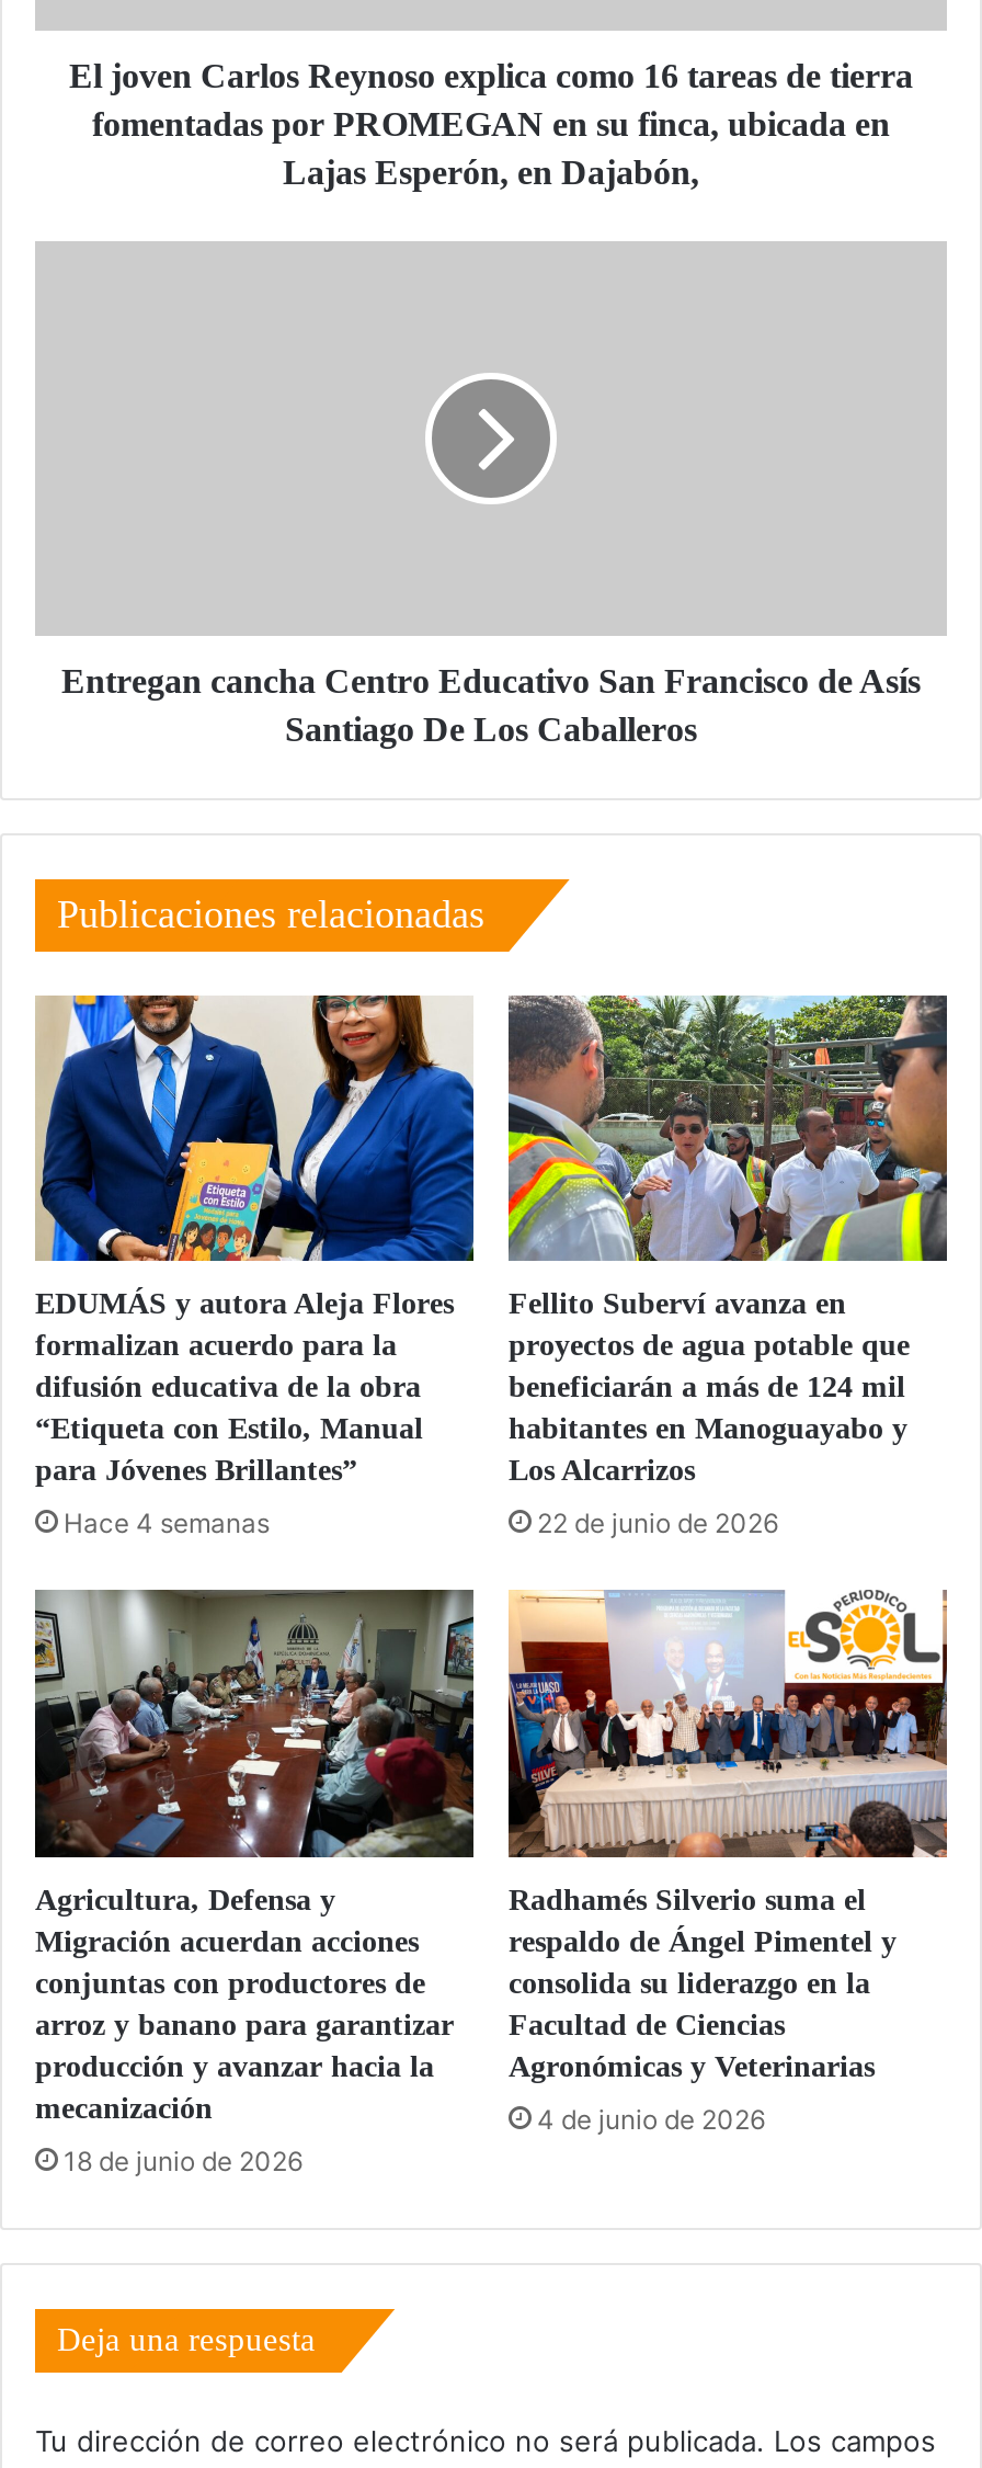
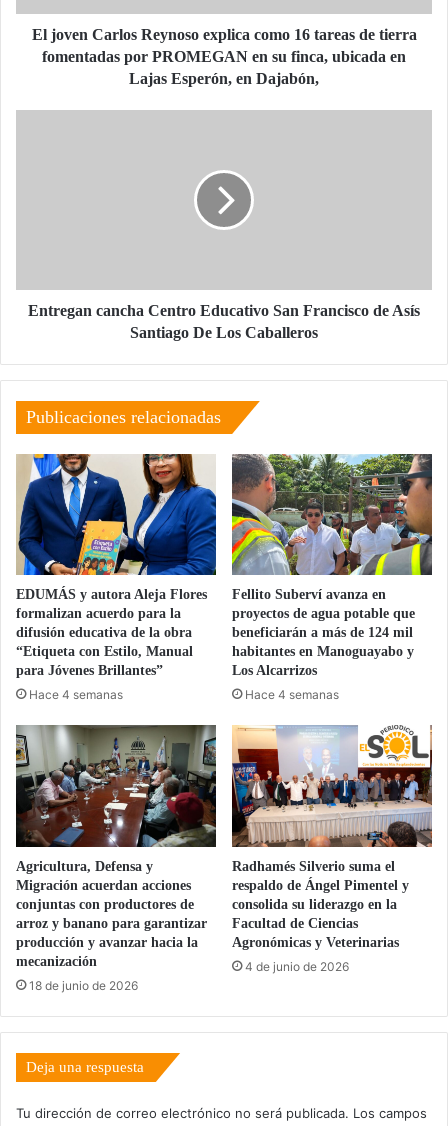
- 22 de junio de 2026
+ Hace 4 semanas
